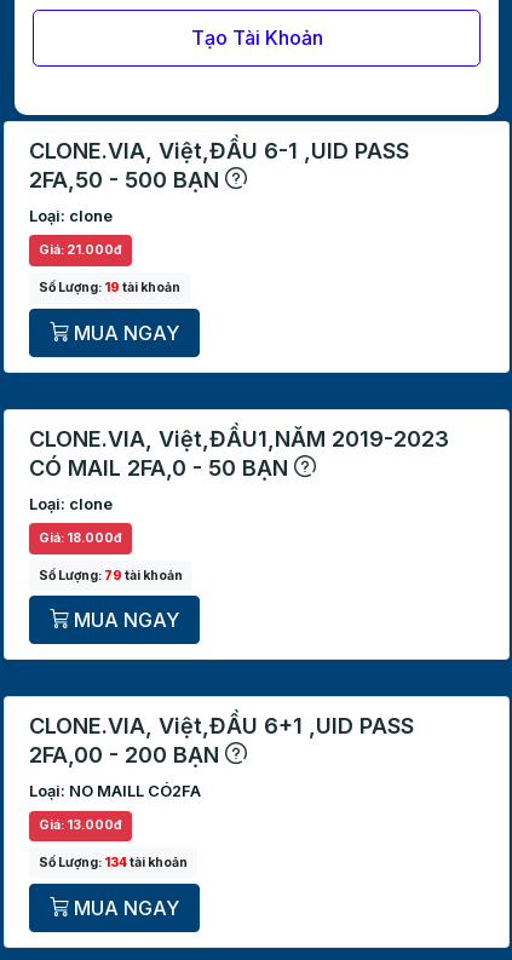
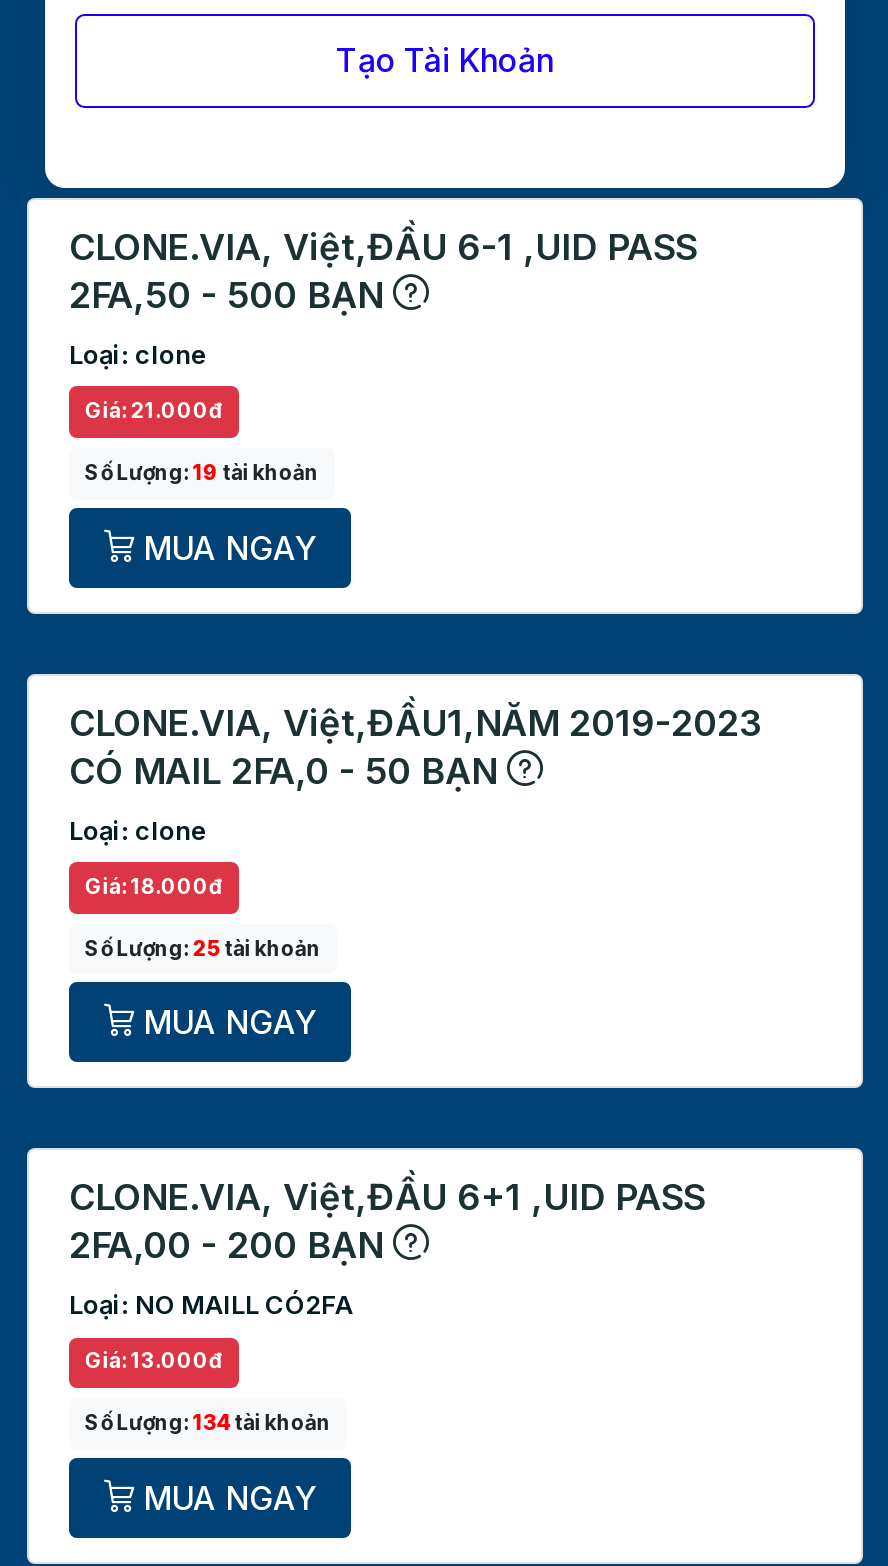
- Số Lượng: 79 tài khoản
+ Số Lượng: 25 tài khoản
